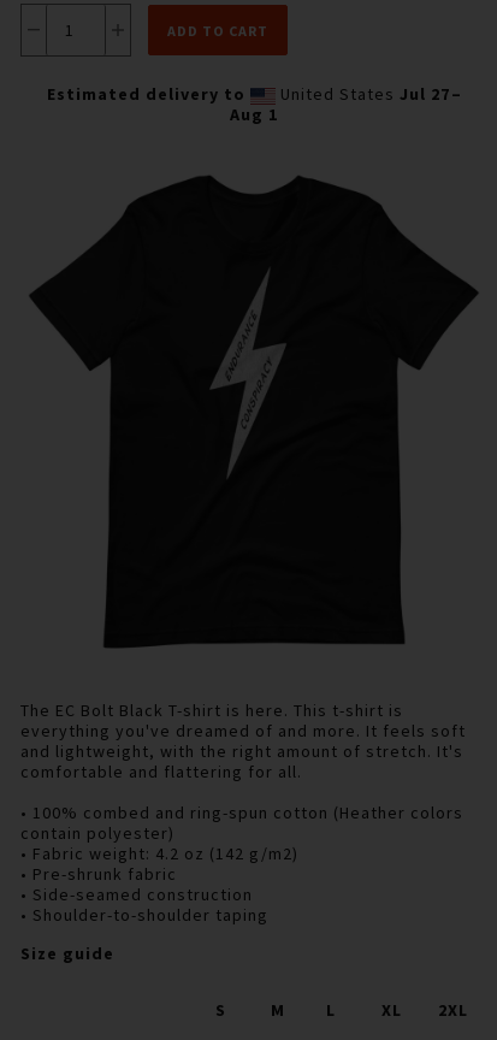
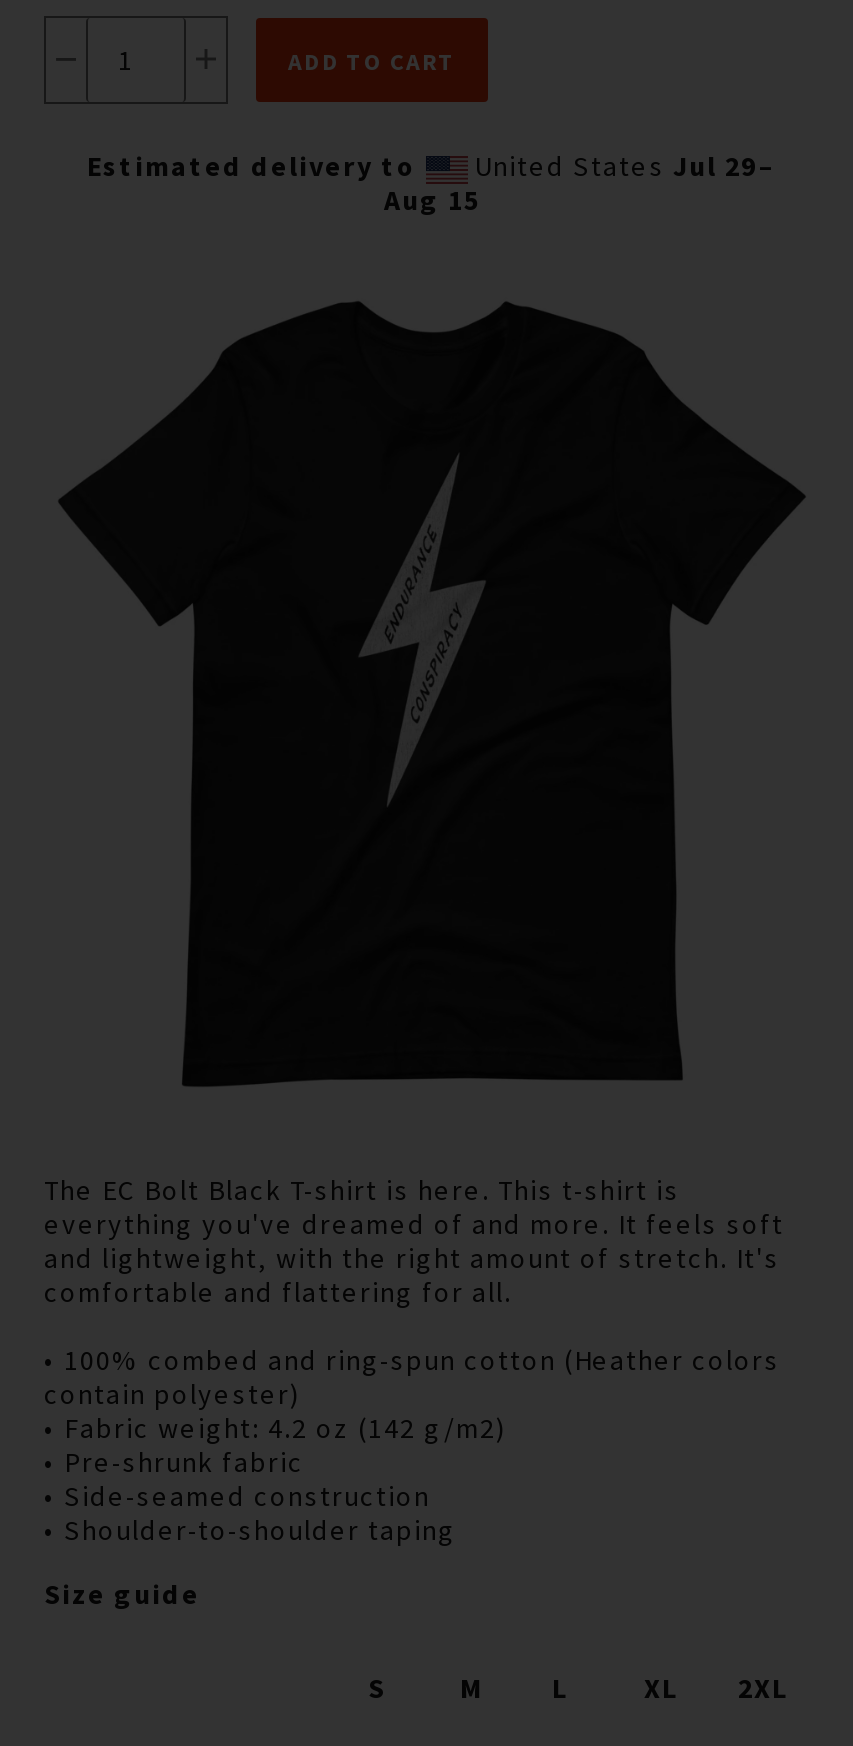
- United States Jul 27–
+ United States Jul 29–

- Aug 1
+ Aug 15
